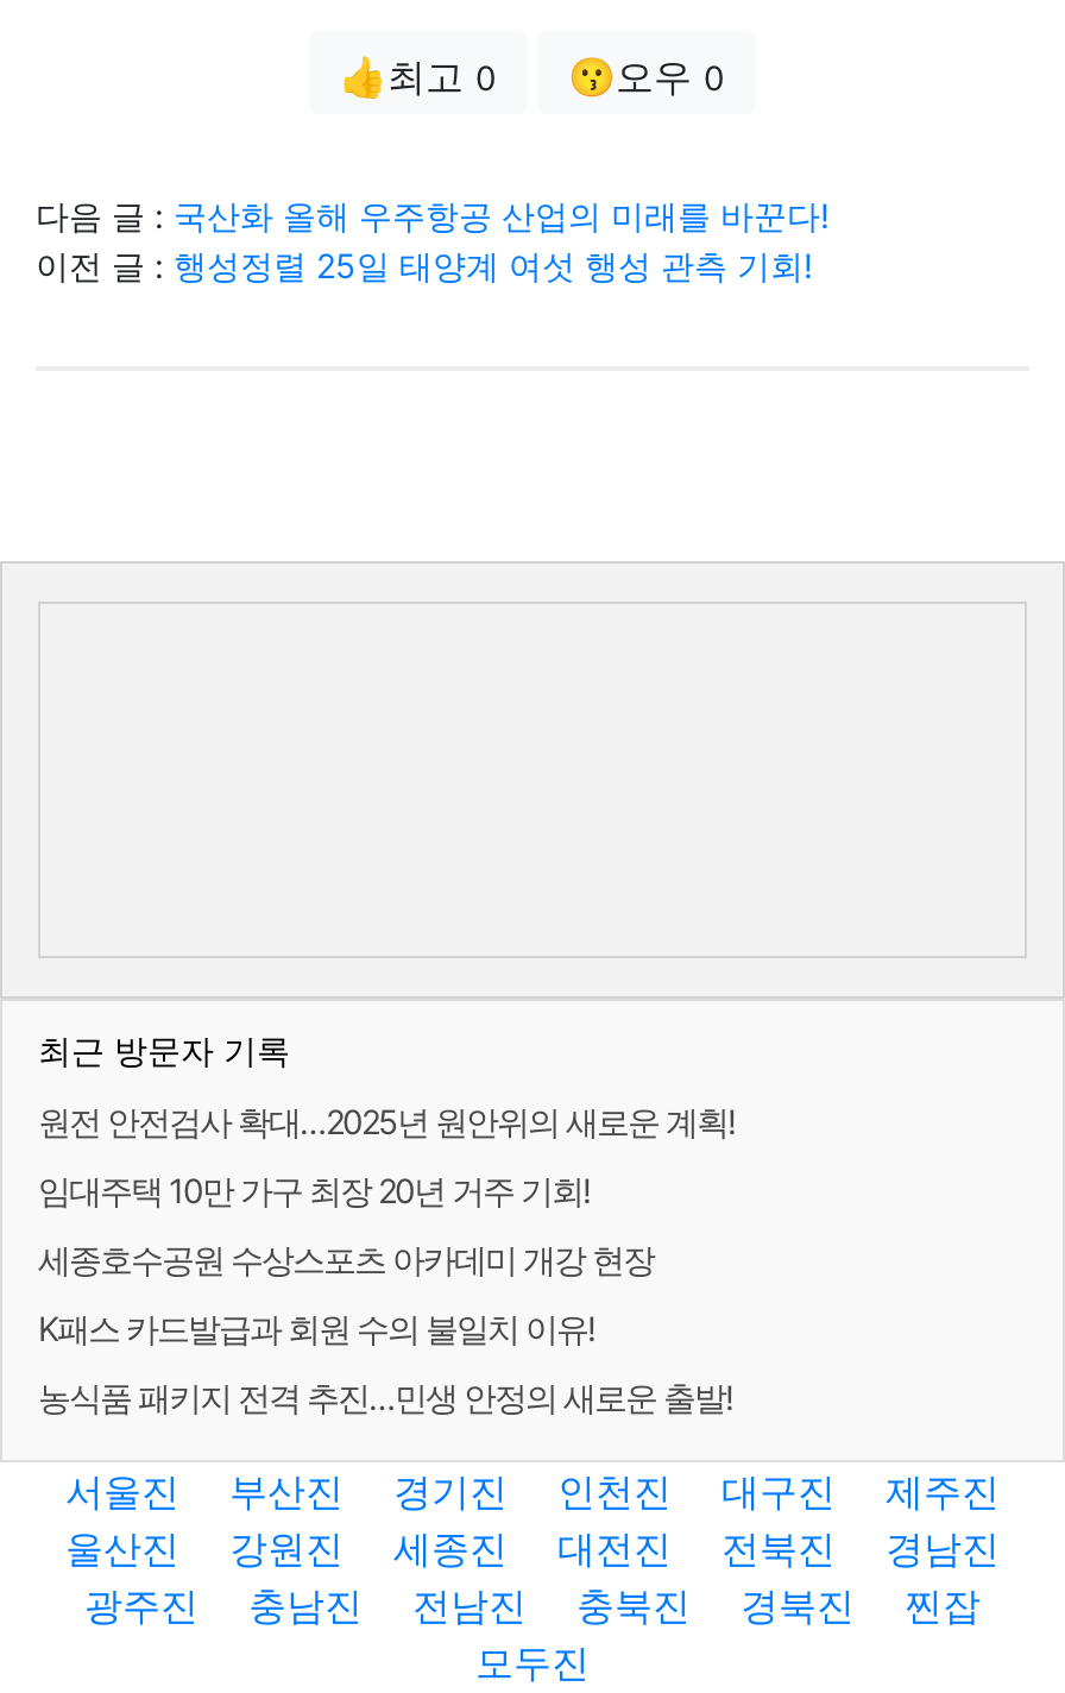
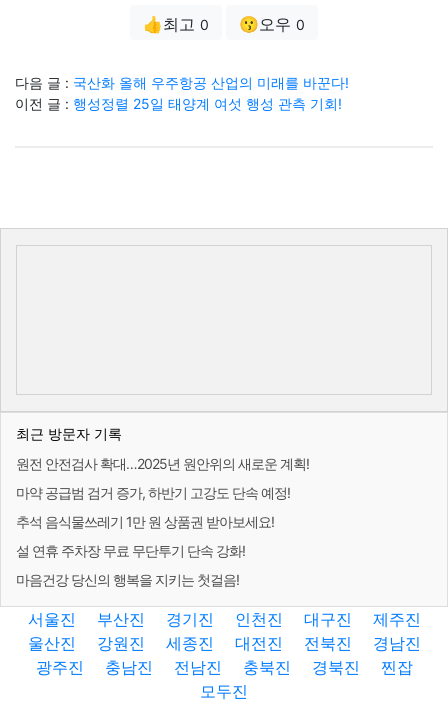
- 임대주택 10만 가구 최장 20년 거주 기회!
+ 마약 공급범 검거 증가, 하반기 고강도 단속 예정!

- 세종호수공원 수상스포츠 아카데미 개강 현장
+ 추석 음식물쓰레기 1만 원 상품권 받아보세요!

- K패스 카드발급과 회원 수의 불일치 이유!
+ 설 연휴 주차장 무료 무단투기 단속 강화!

- 농식품 패키지 전격 추진…민생 안정의 새로운 출발!
+ 마음건강 당신의 행복을 지키는 첫걸음!
